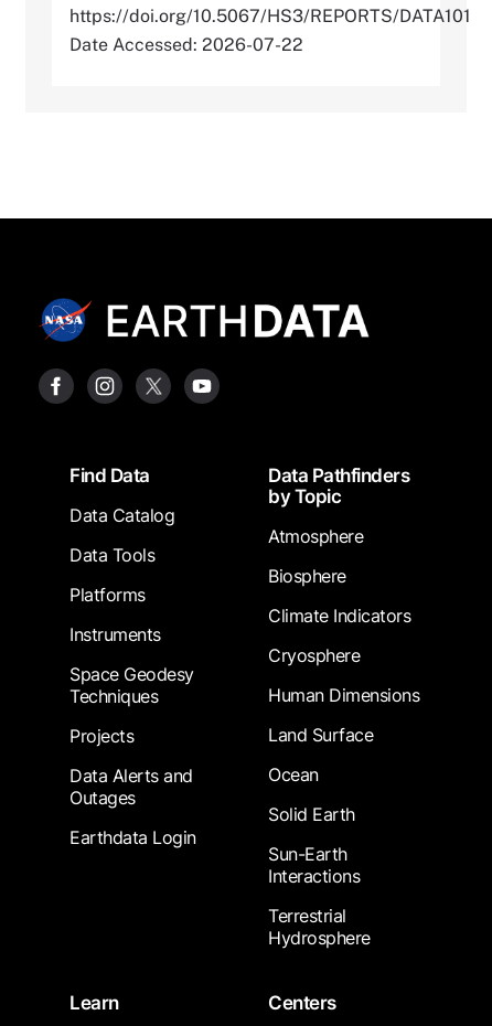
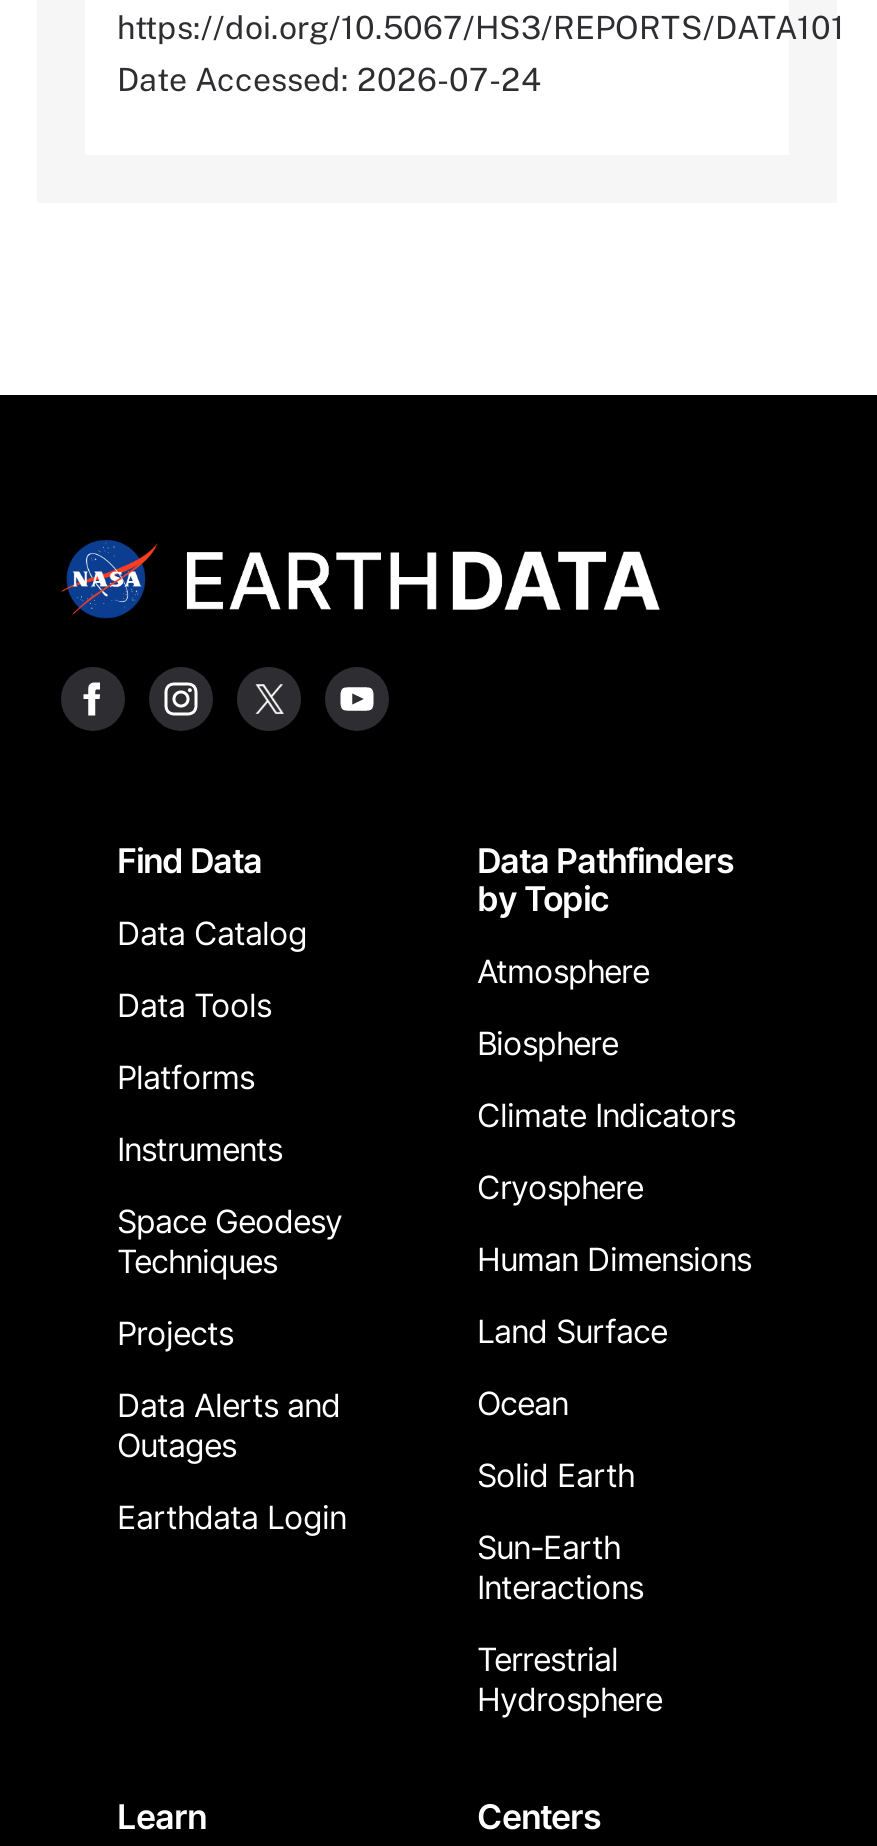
- Date Accessed: 2026-07-22
+ Date Accessed: 2026-07-24
